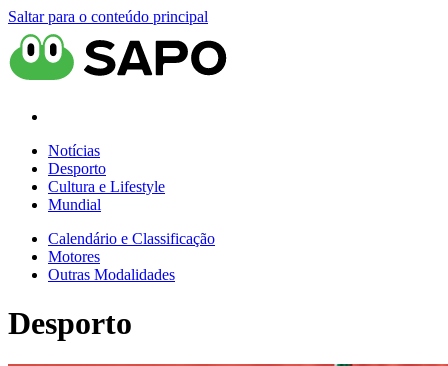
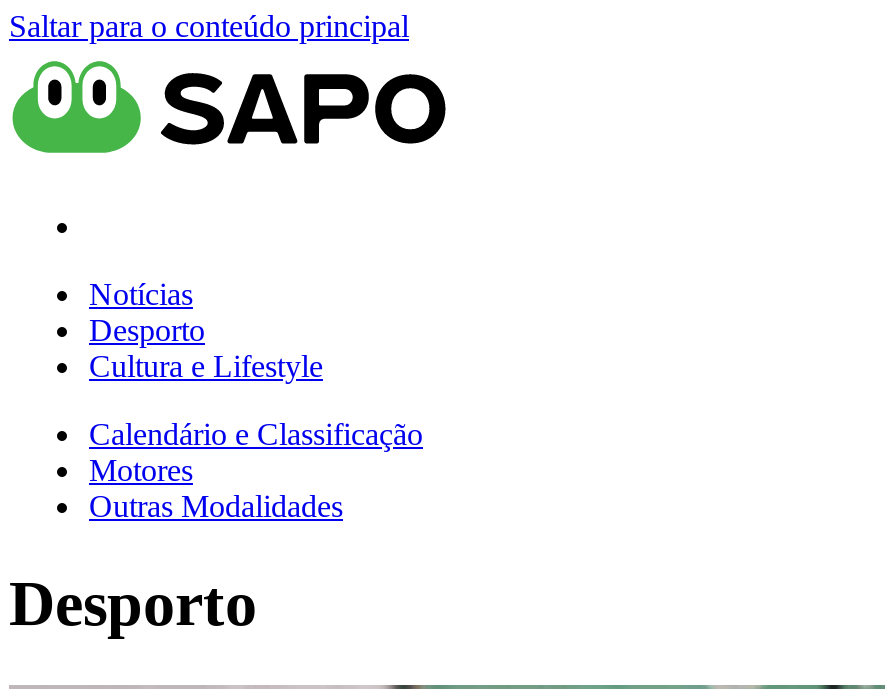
- Mundial
